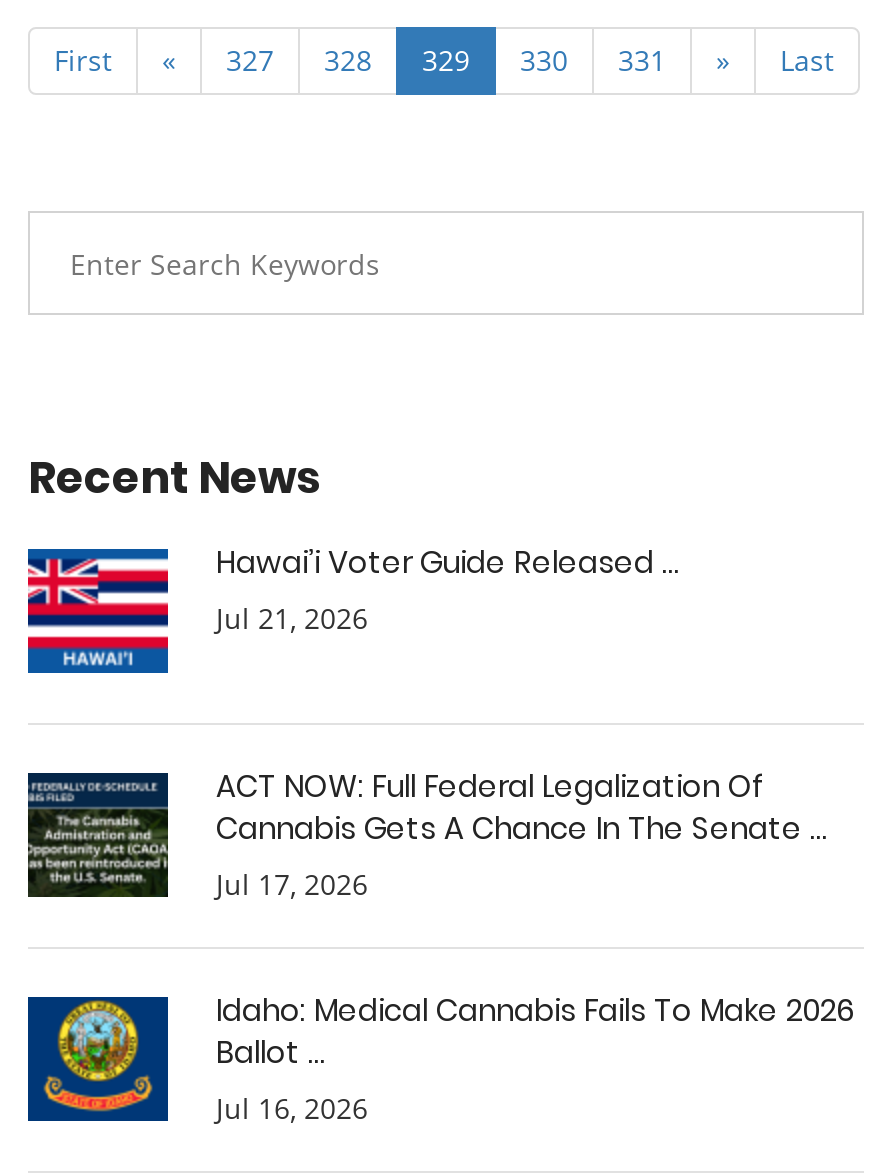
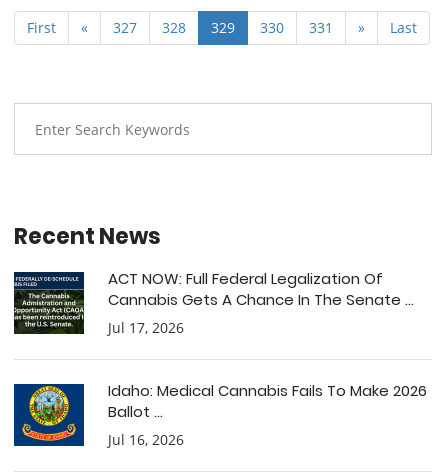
- [image]
- Hawai’i Voter Guide Released ...
- Jul 21, 2026
